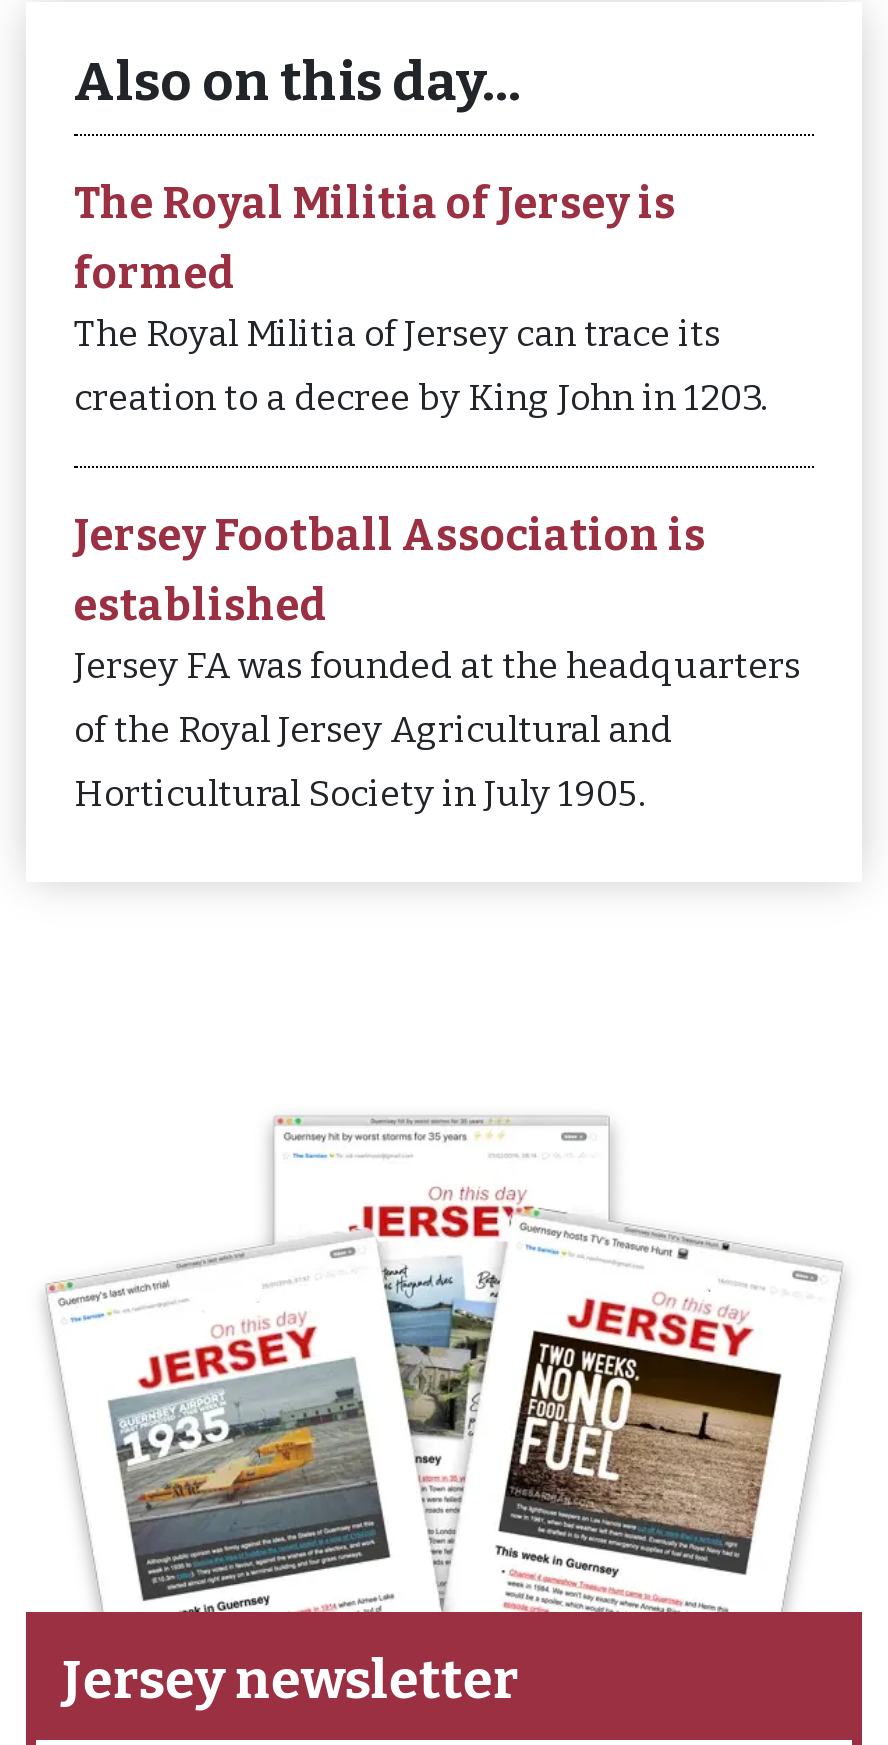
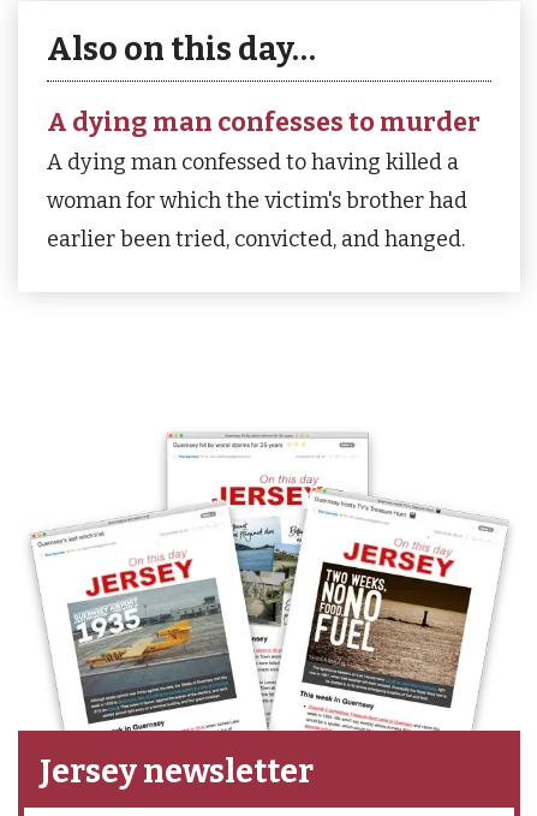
- The Royal Militia of Jersey is
- formed
- The Royal Militia of Jersey can trace its
- creation to a decree by King John in 1203.
- Jersey Football Association is
- established
- Jersey FA was founded at the headquarters
- of the Royal Jersey Agricultural and
- Horticultural Society in July 1905.
+ A dying man confesses to murder
+ A dying man confessed to having killed a
+ woman for which the victim's brother had
+ earlier been tried, convicted, and hanged.
